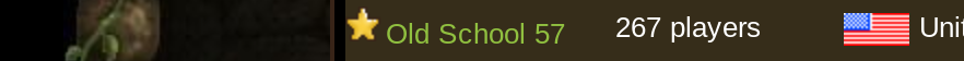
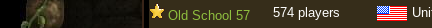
- Old School 57 267 players
+ Old School 57 574 players
